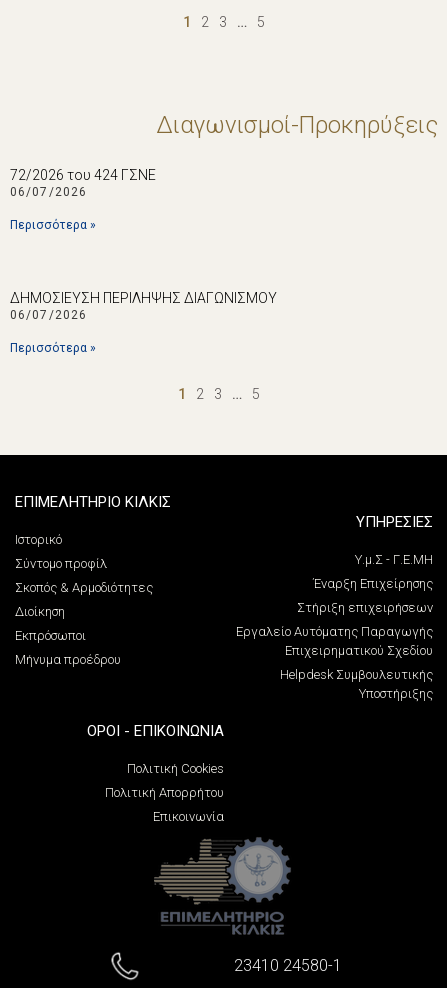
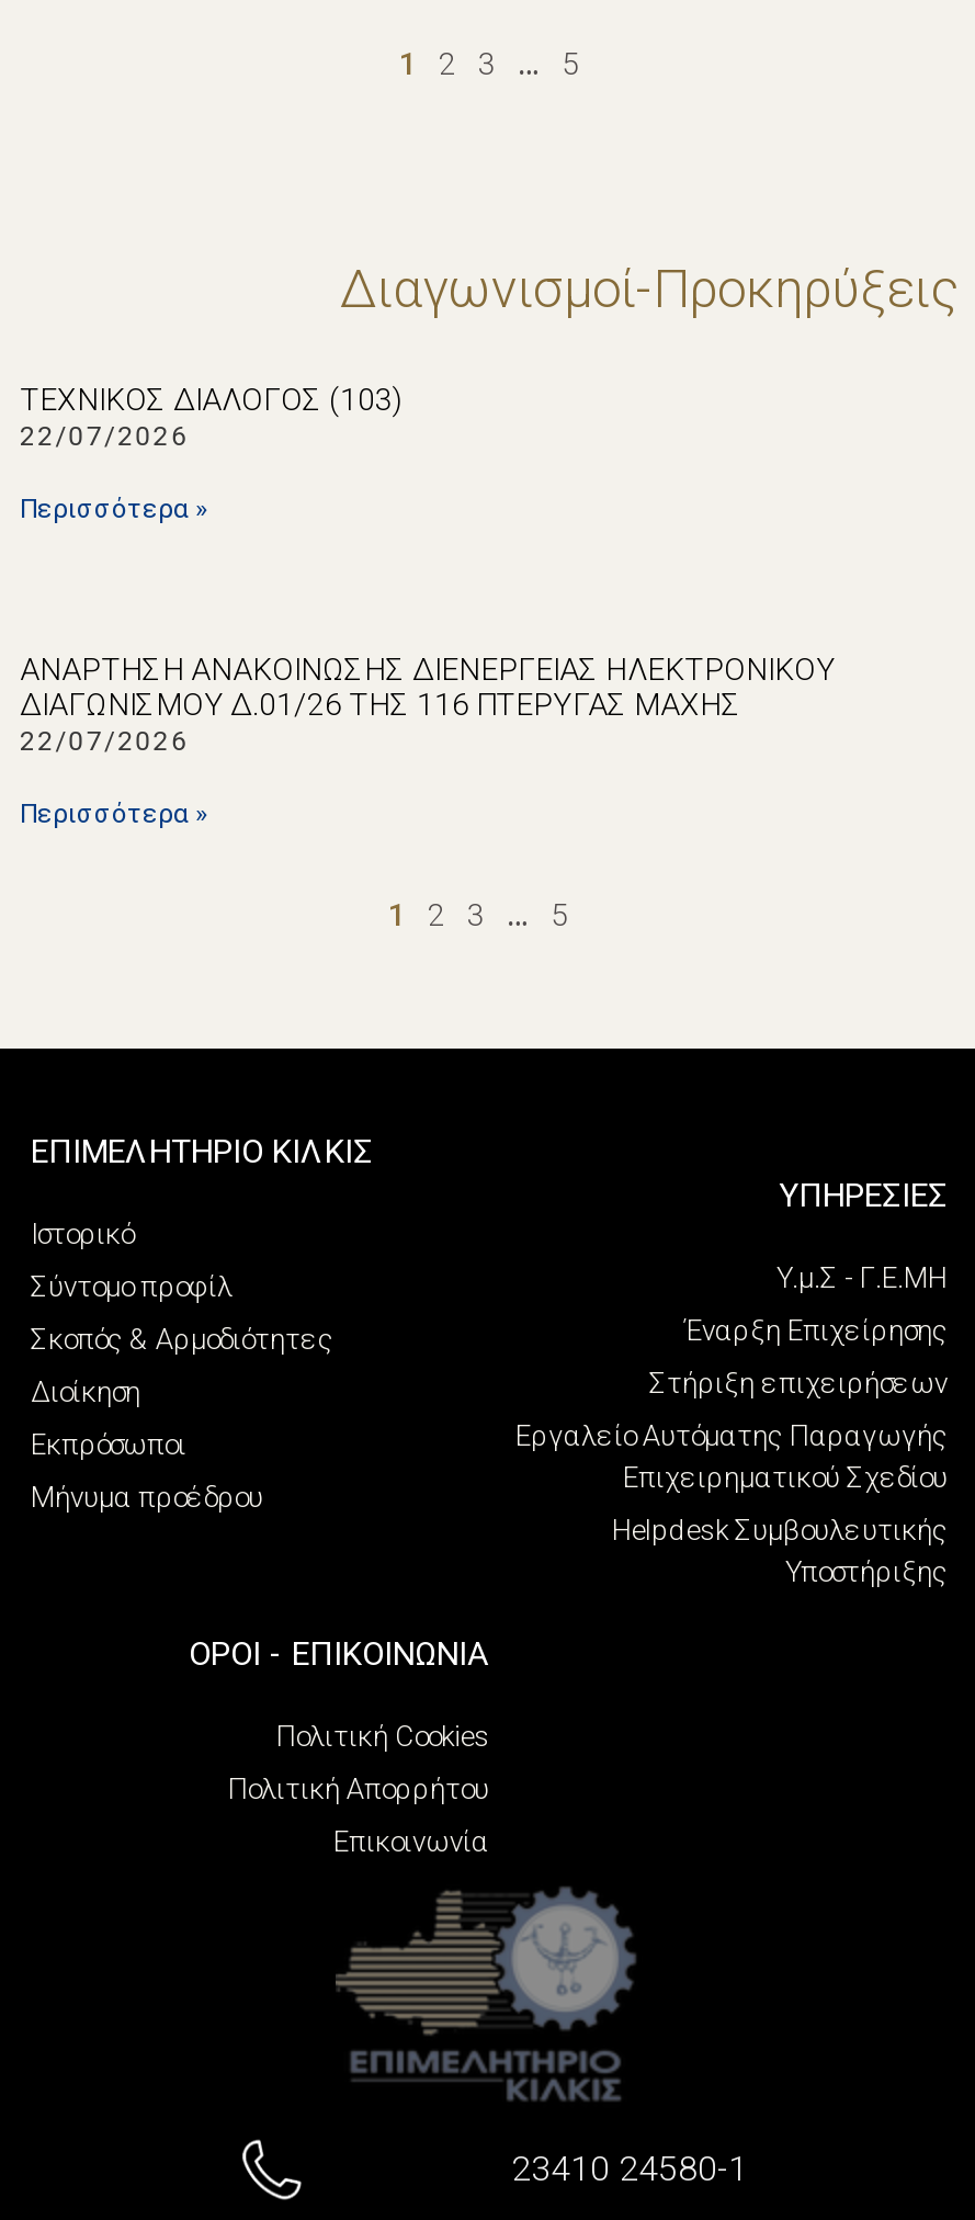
- 72/2026 του 424 ΓΣΝΕ
- 06/07/2026
+ ΤΕΧΝΙΚΟΣ ΔΙΑΛΟΓΟΣ (103)
+ 22/07/2026

- ΔΗΜΟΣΙΕΥΣΗ ΠΕΡΙΛΗΨΗΣ ΔΙΑΓΩΝΙΣΜΟΥ
- 06/07/2026
+ ΑΝΑΡΤΗΣΗ ΑΝΑΚΟΙΝΩΣΗΣ ΔΙΕΝΕΡΓΕΙΑΣ ΗΛΕΚΤΡΟΝΙΚΟΥ
+ ΔΙΑΓΩΝΙΣΜΟΥ Δ.01/26 ΤΗΣ 116 ΠΤΕΡΥΓΑΣ ΜΑΧΗΣ
+ 22/07/2026
